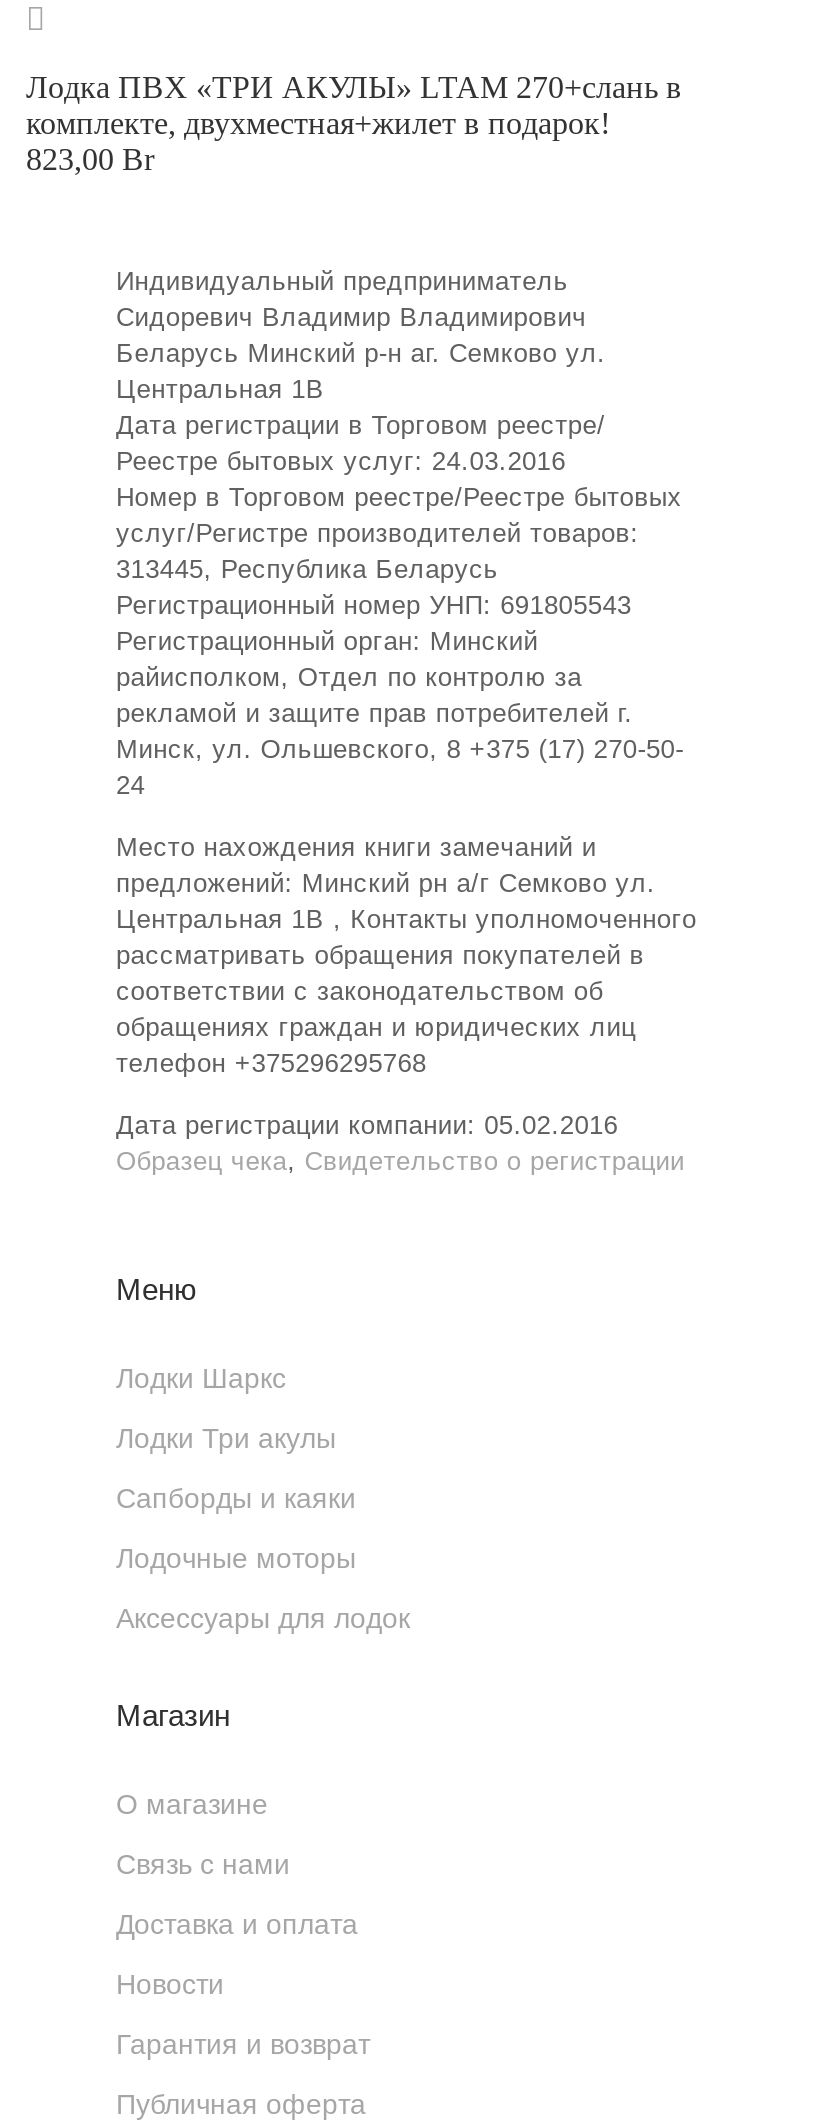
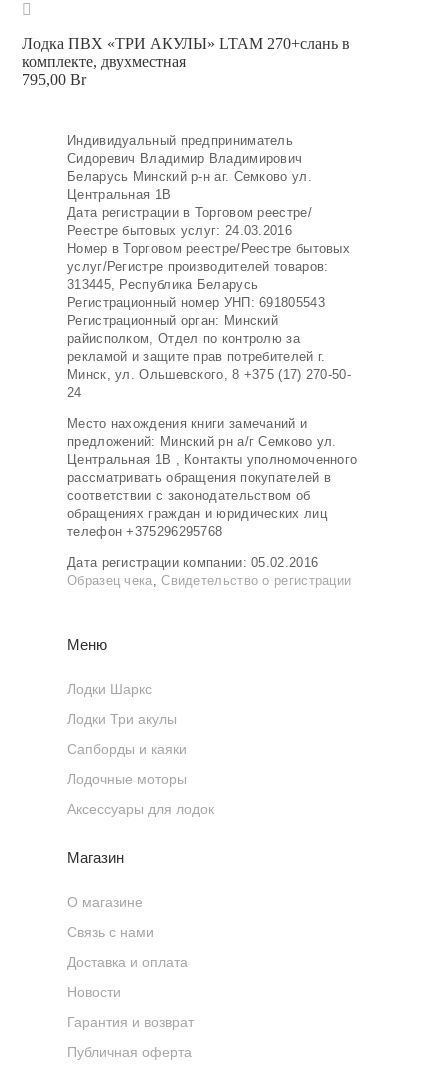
- комплекте, двухместная+жилет в подарок!
- 823,00 Br
+ комплекте, двухместная
+ 795,00 Br
